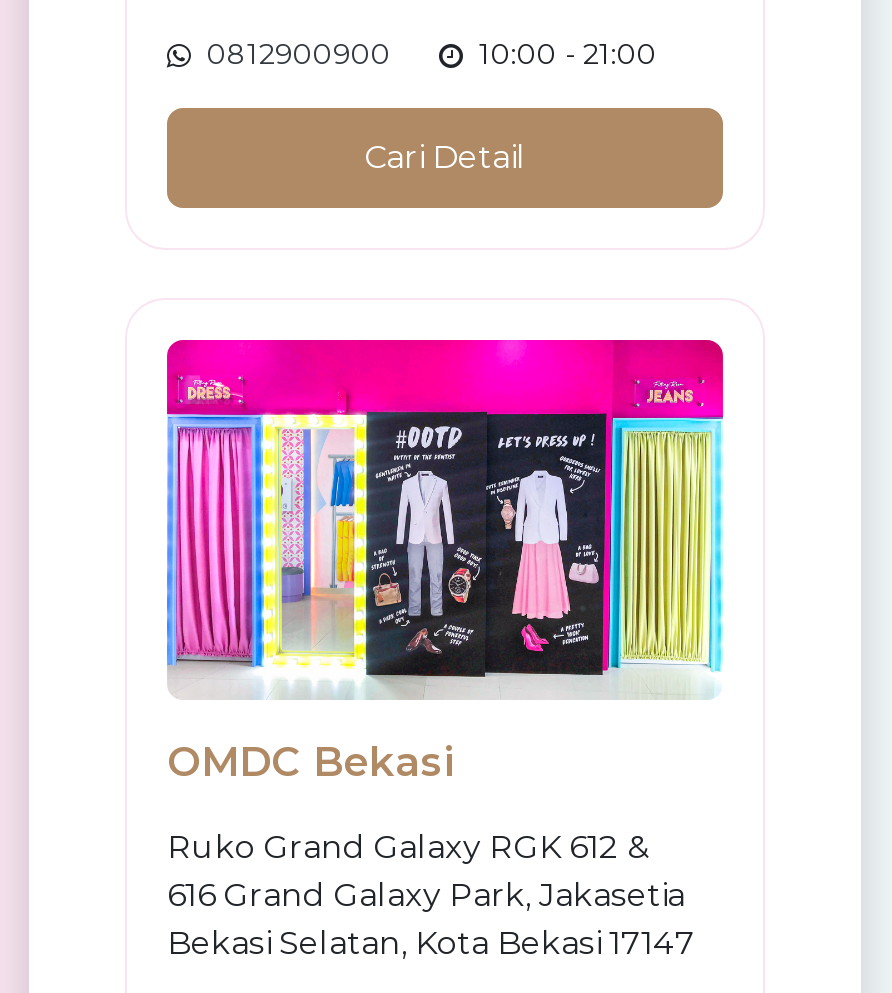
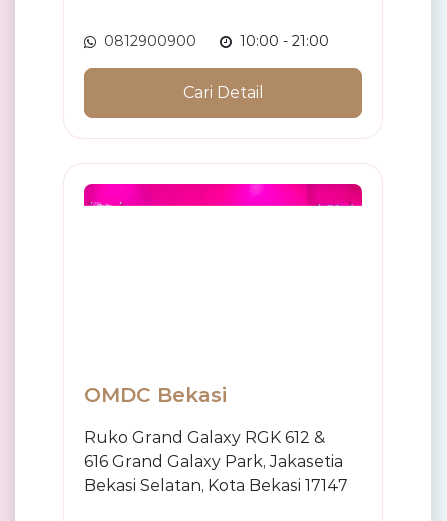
- [image]
